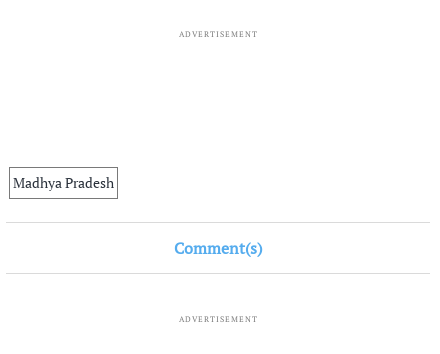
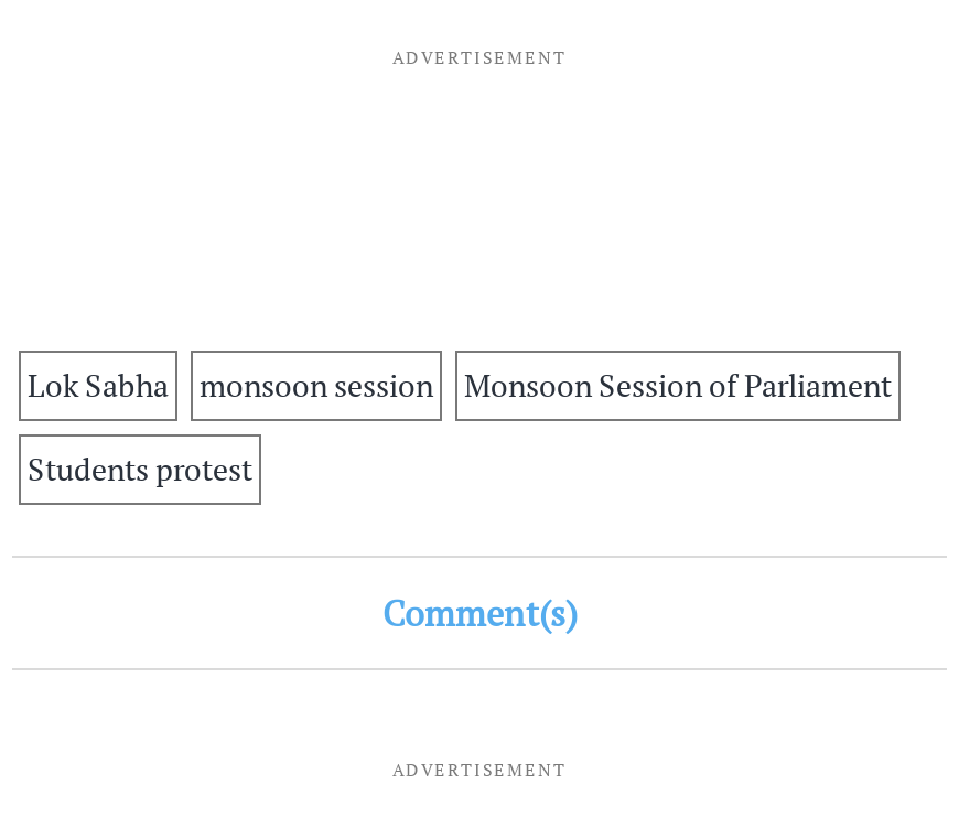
- Madhya Pradesh
+ Lok Sabha
+ monsoon session
+ Monsoon Session of Parliament
+ Students protest
